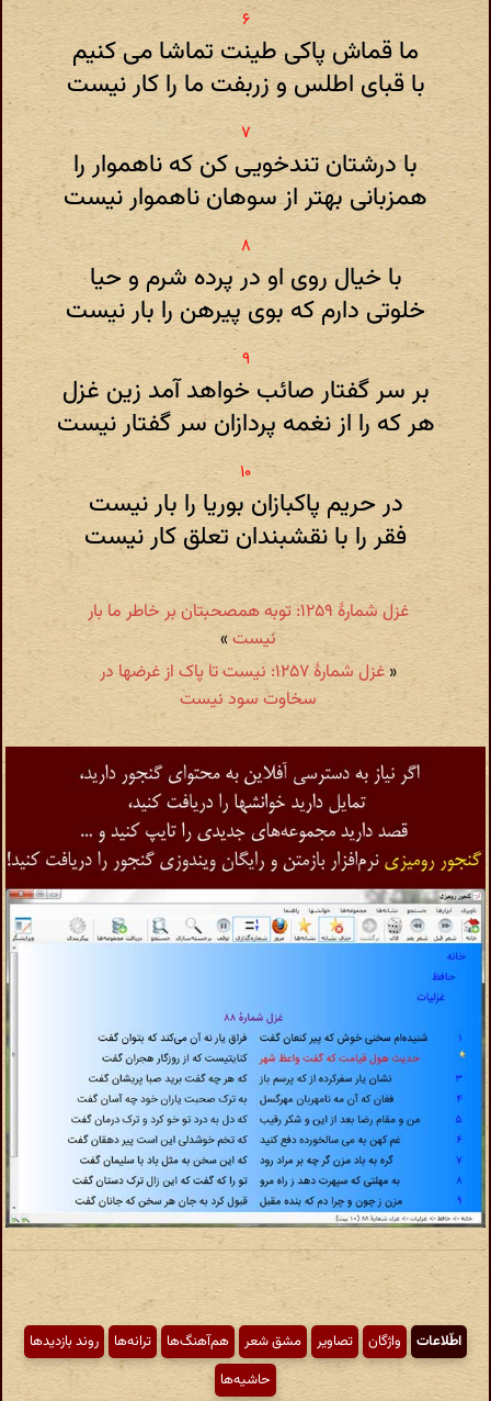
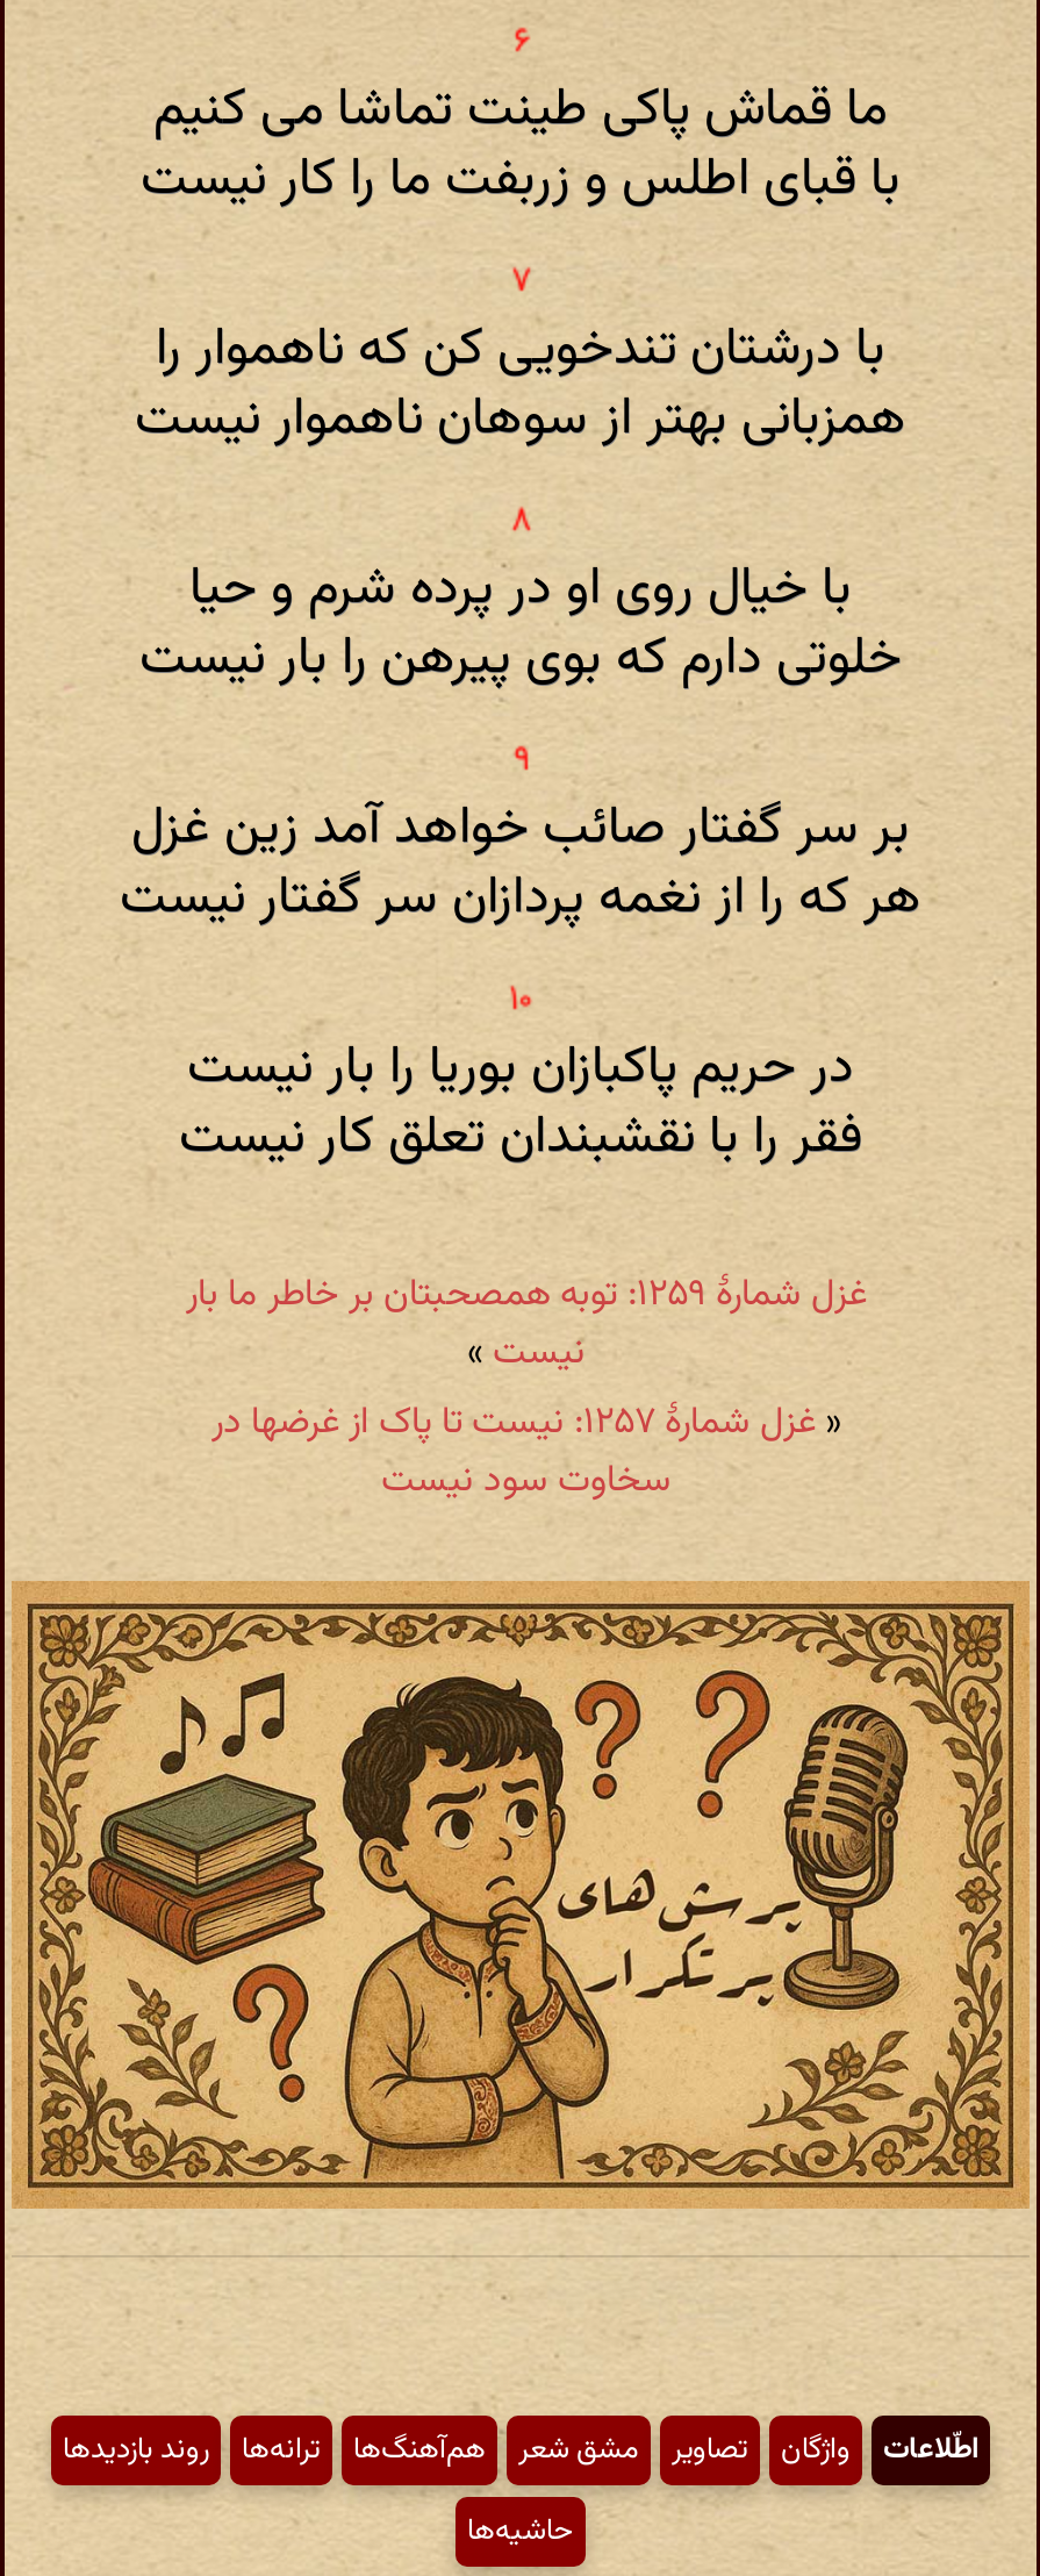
- [image]
+ [image]
